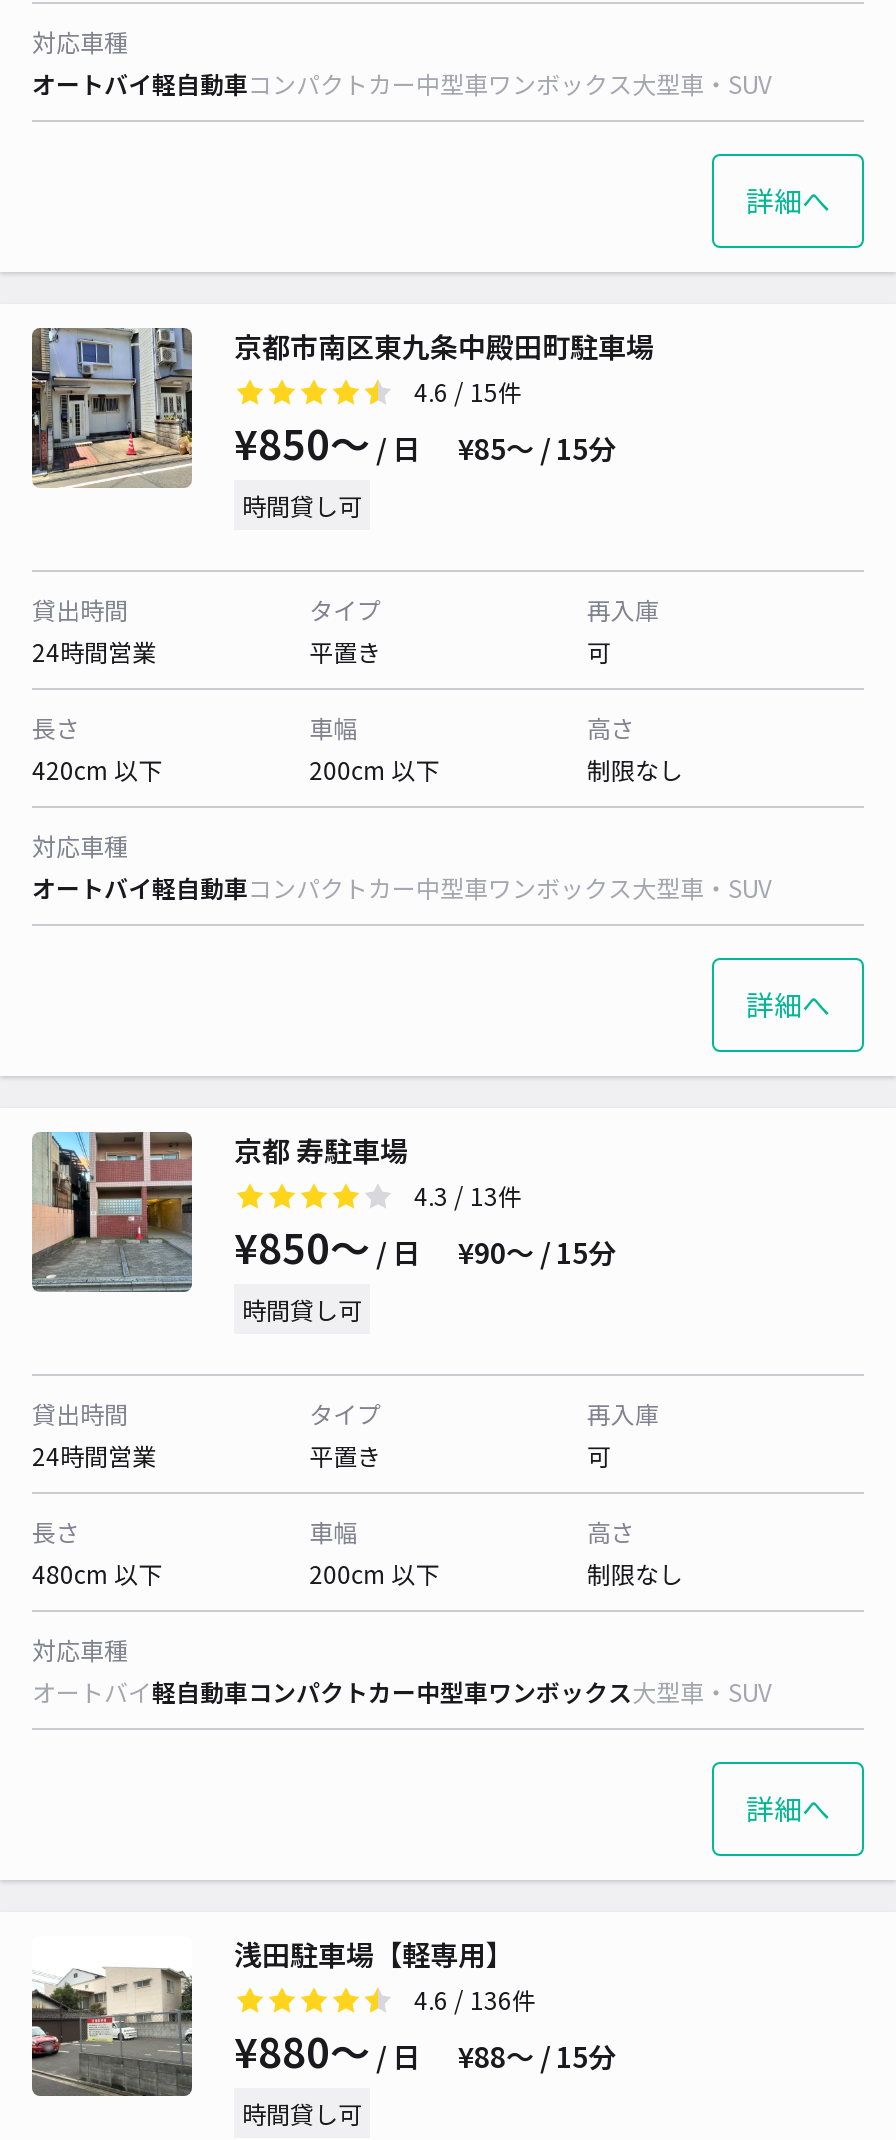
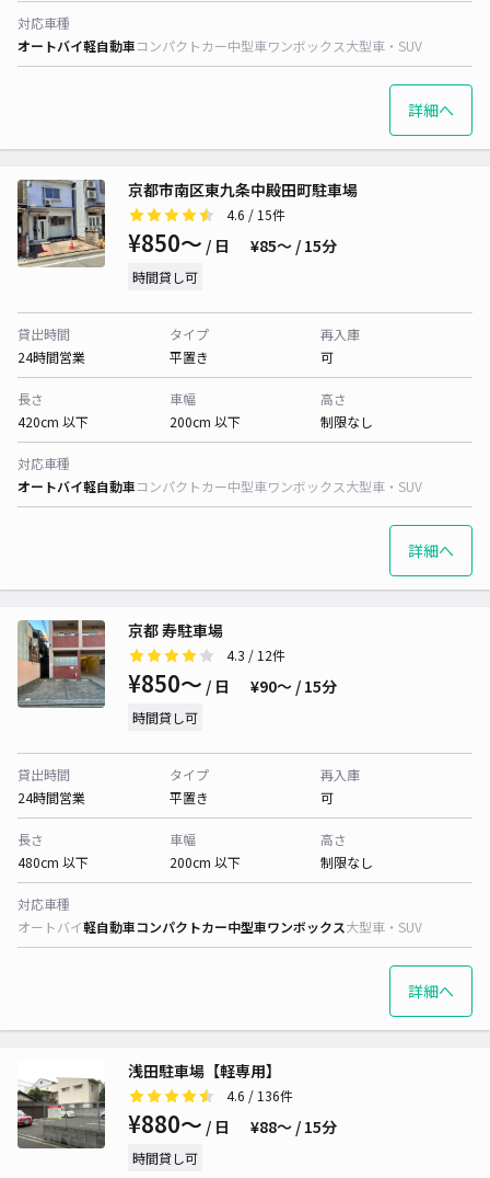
- 4.3 / 13件
+ 4.3 / 12件
